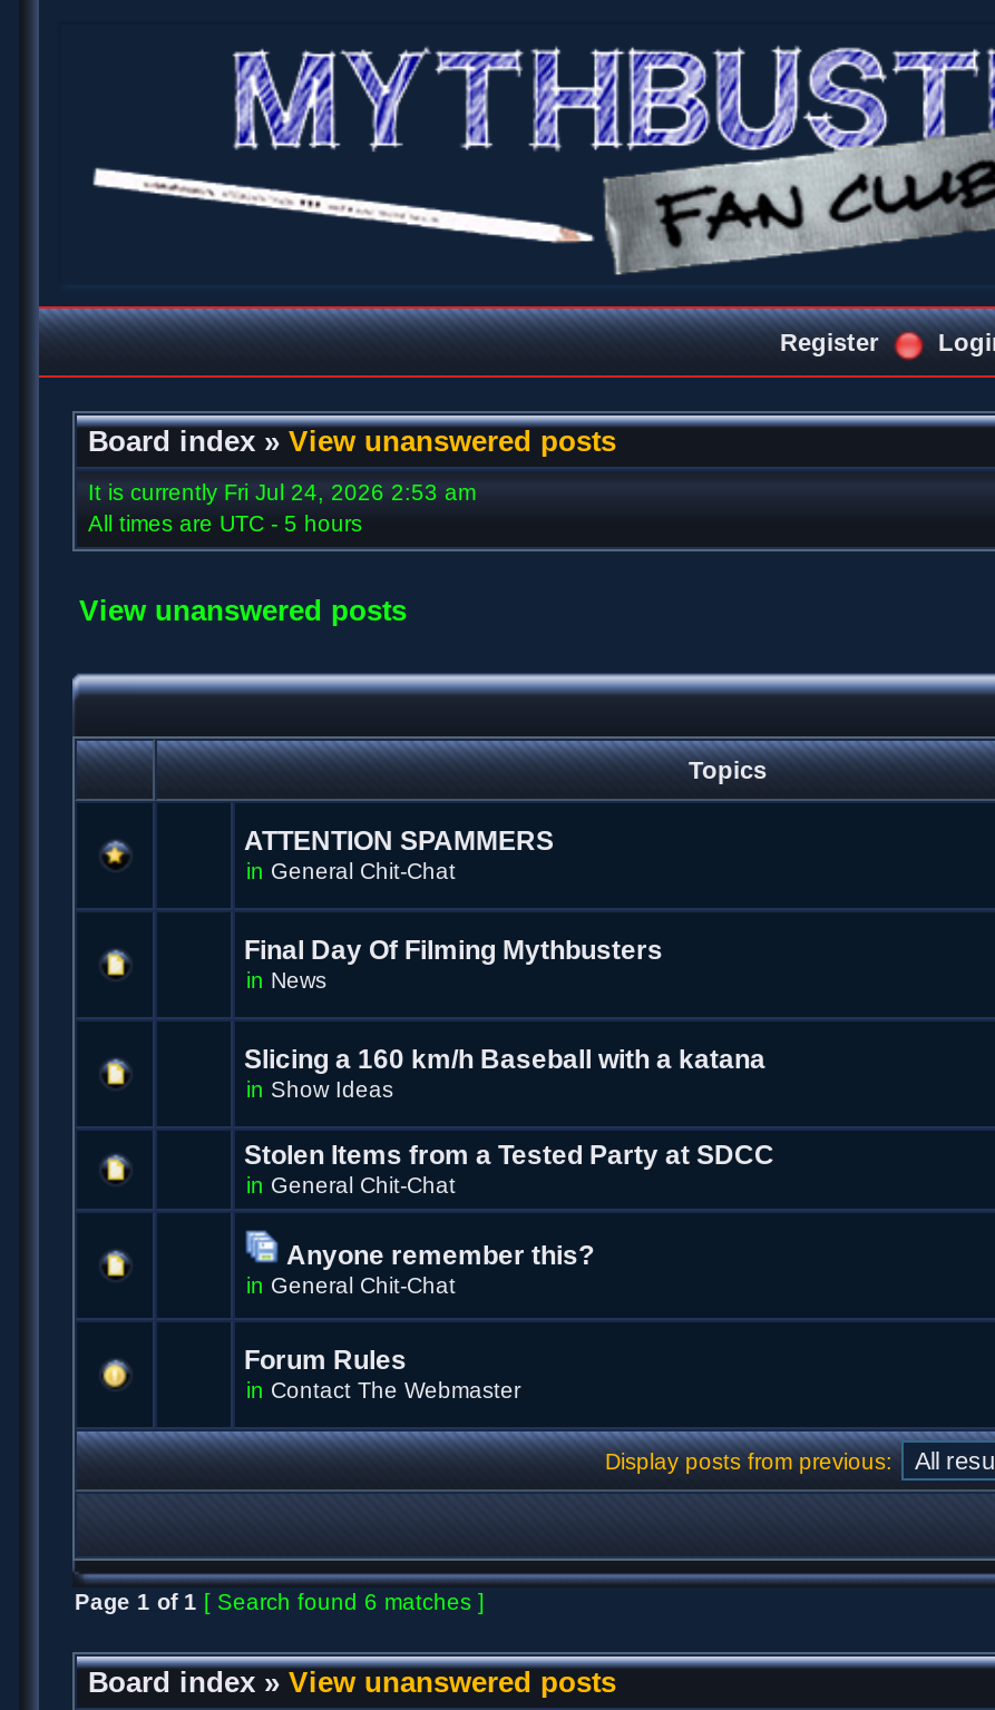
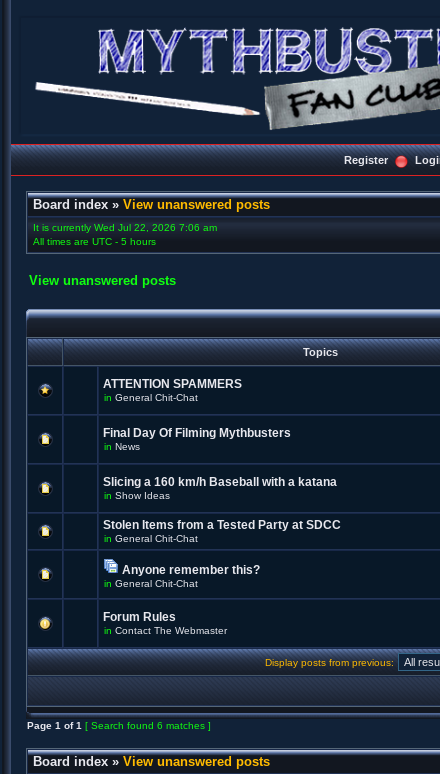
- It is currently Fri Jul 24, 2026 2:53 am
+ It is currently Wed Jul 22, 2026 7:06 am
